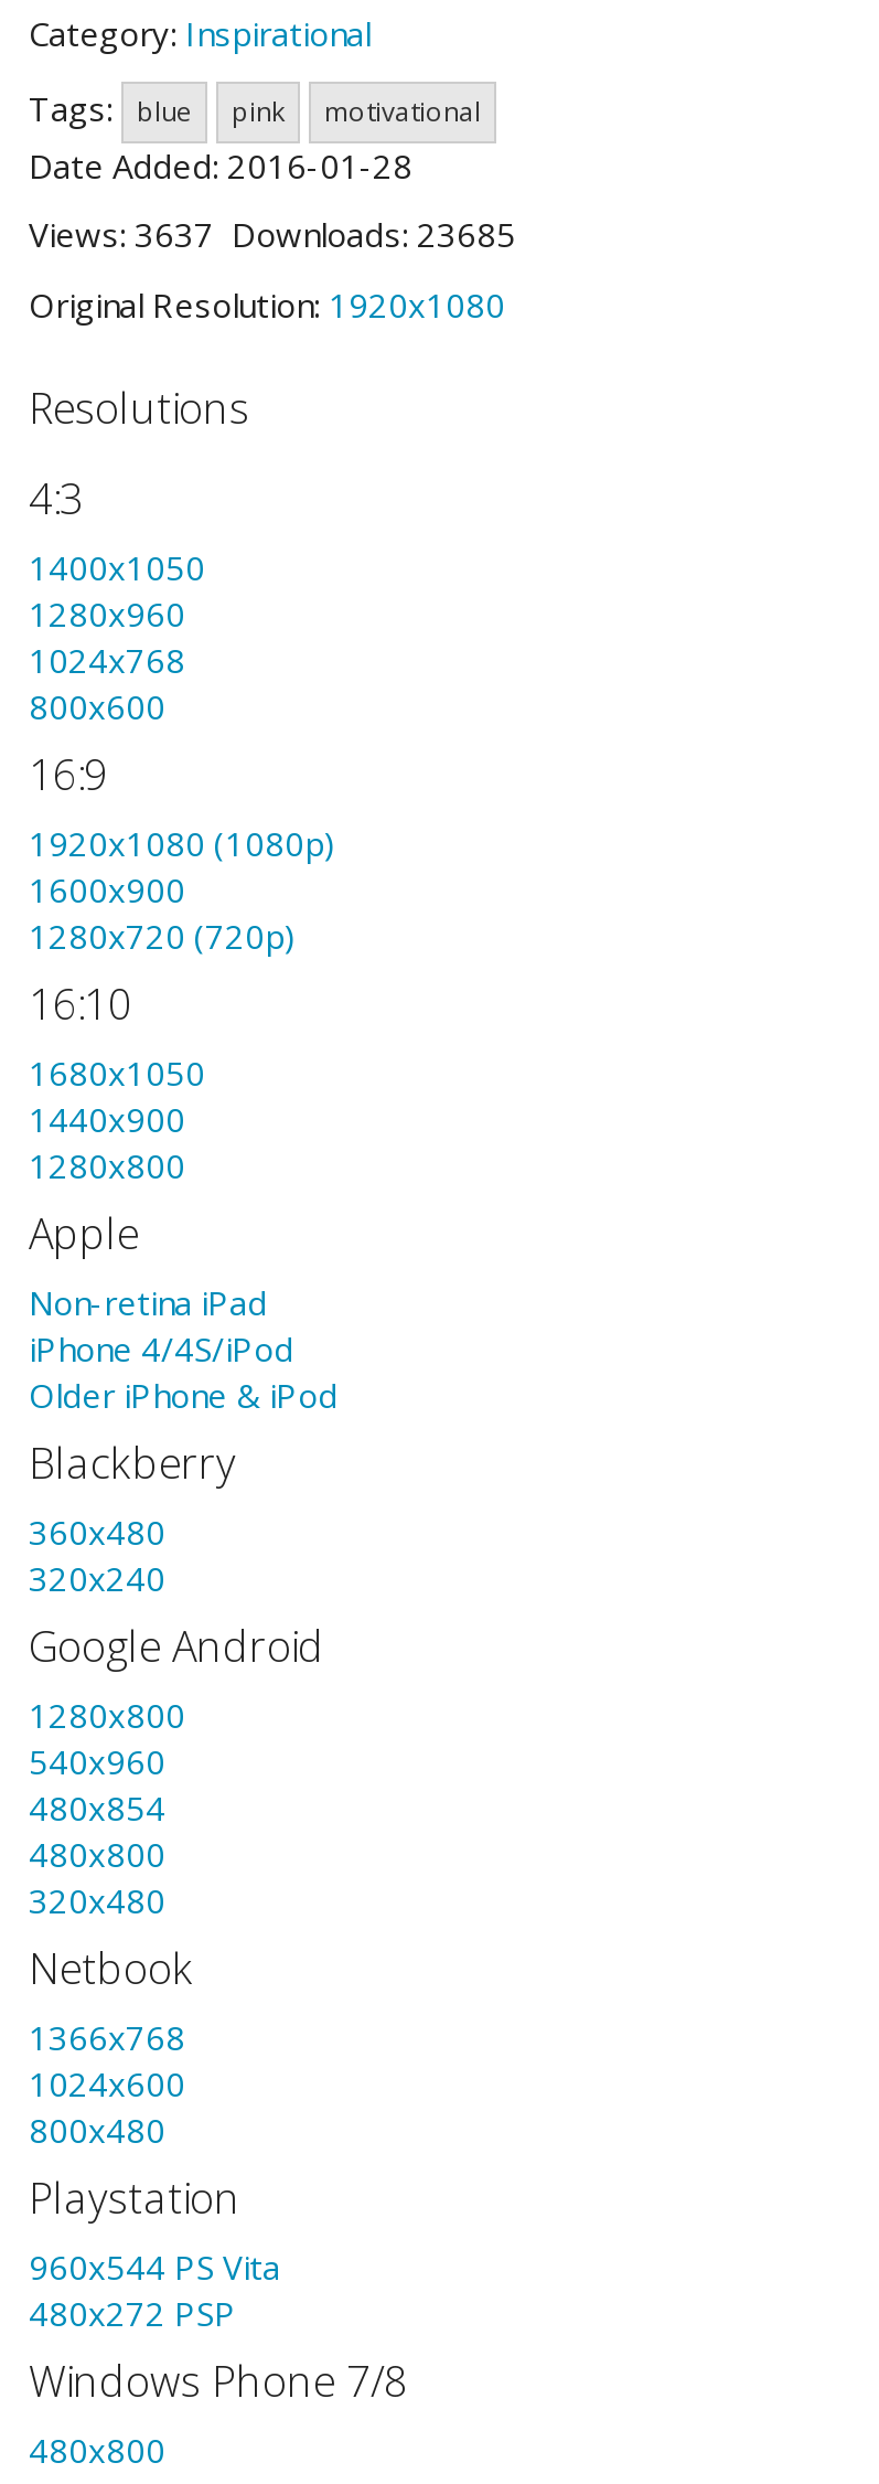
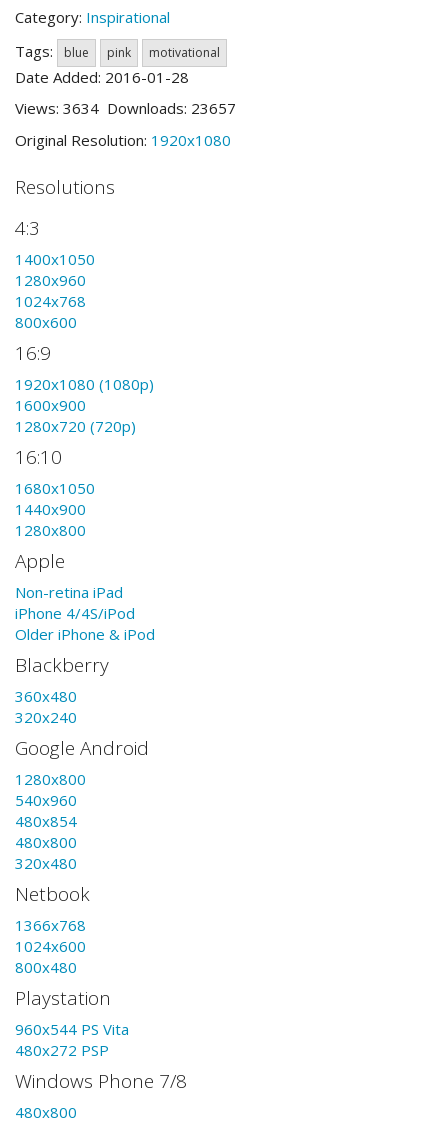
- Views: 3637 Downloads: 23685
+ Views: 3634 Downloads: 23657
